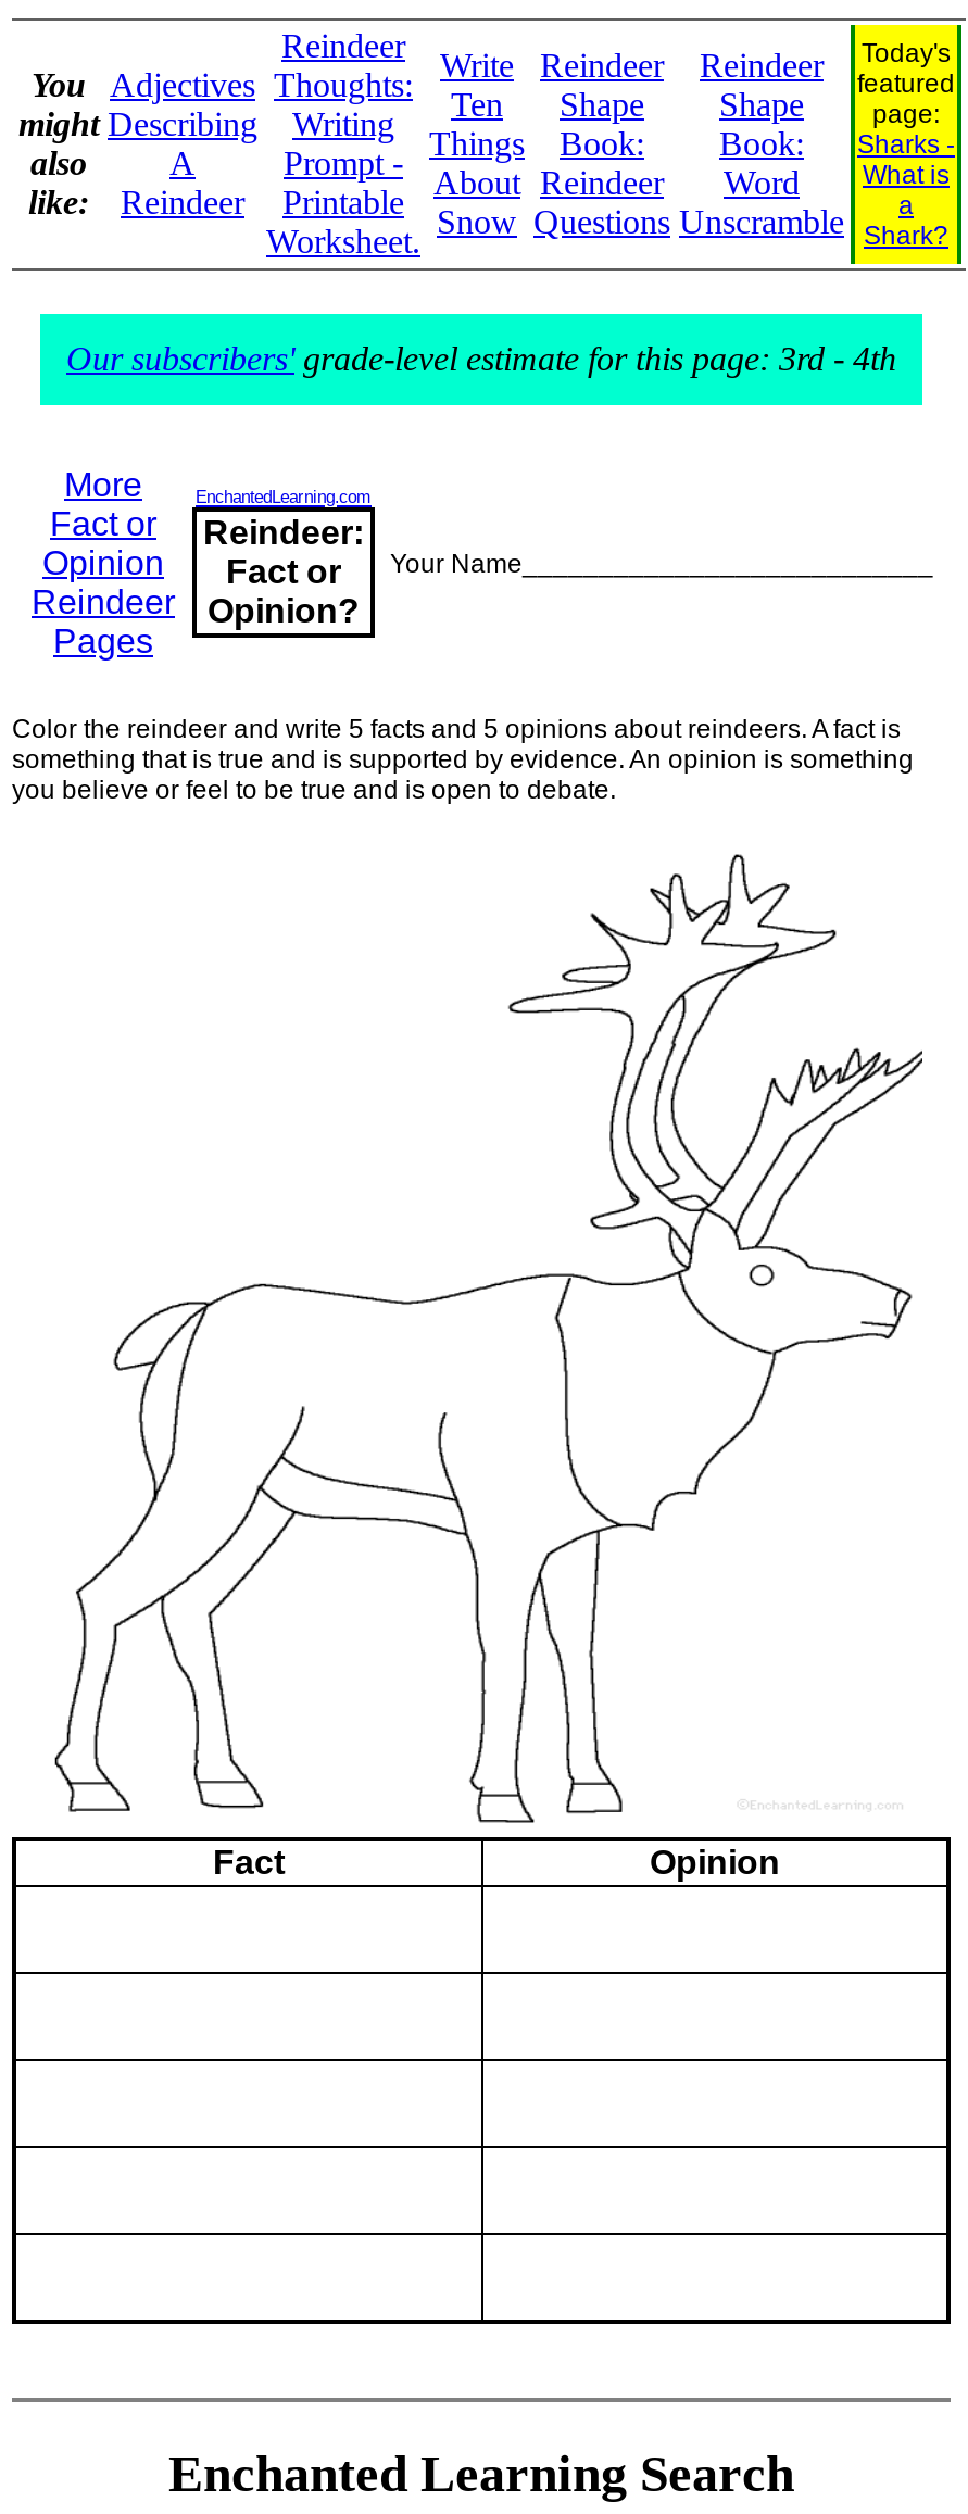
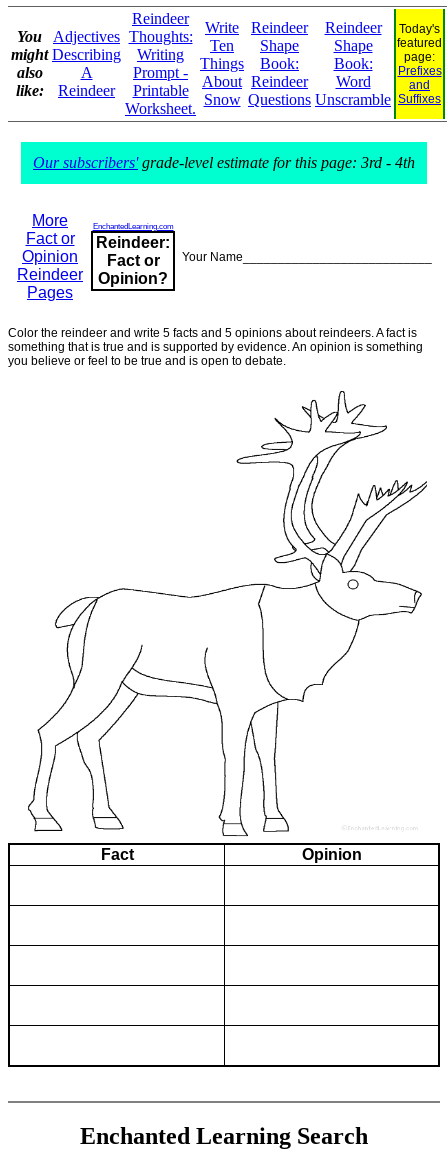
- Sharks -
- What is
- a
- Shark?
+ Prefixes
+ and
+ Suffixes
